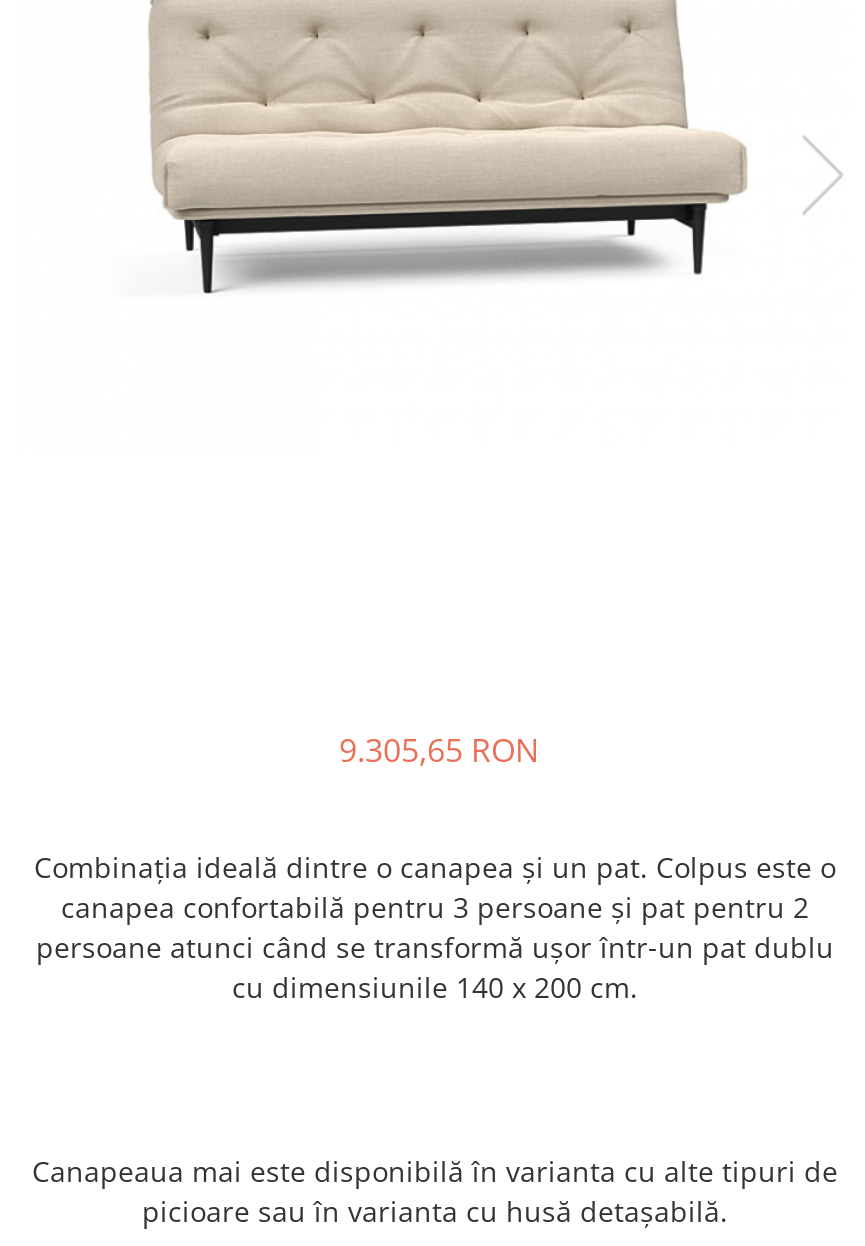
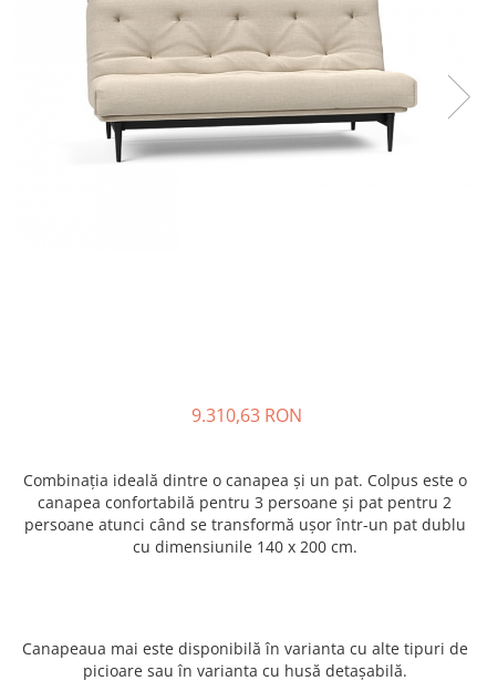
- 9.305,65 RON
+ 9.310,63 RON
